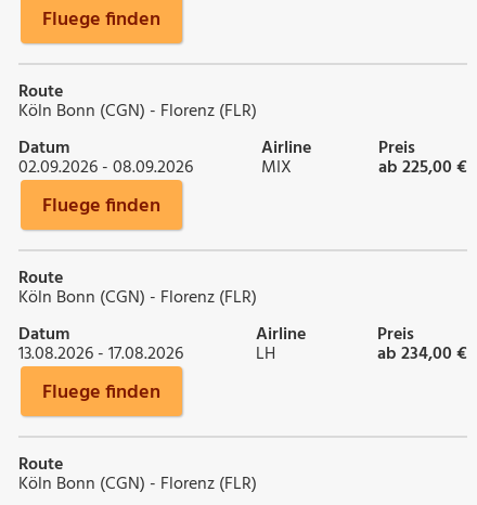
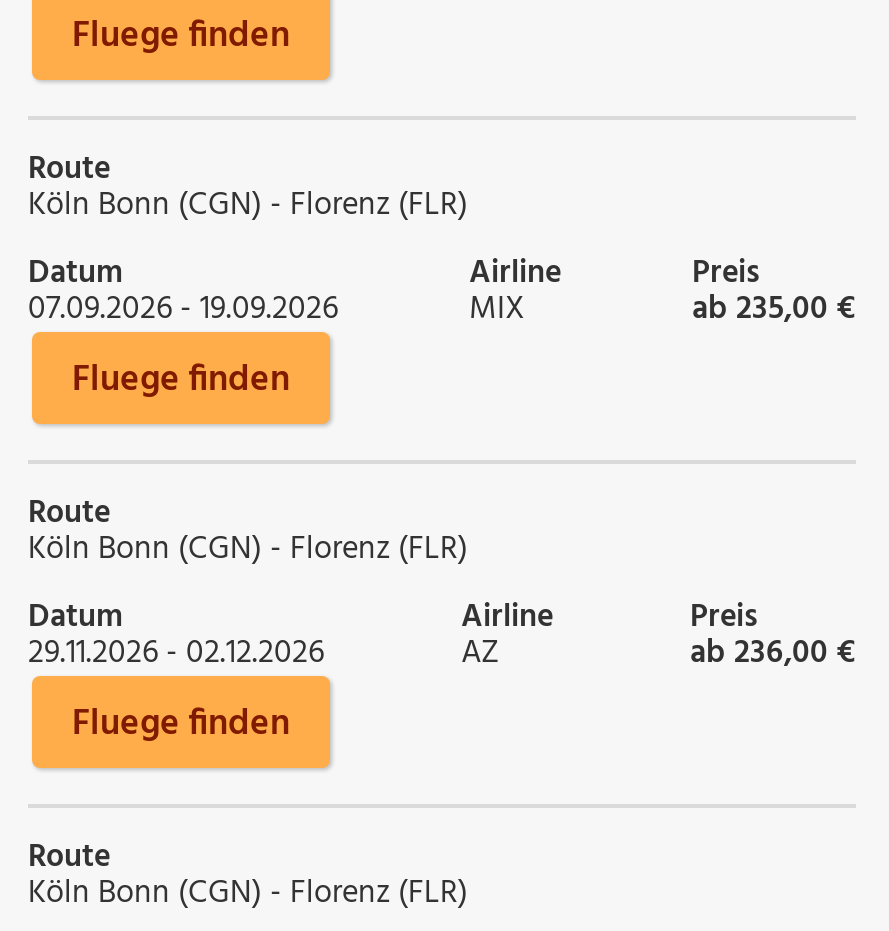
- 02.09.2026 - 08.09.2026
+ 07.09.2026 - 19.09.2026

- ab 225,00 €
+ ab 235,00 €

- 13.08.2026 - 17.08.2026
+ 29.11.2026 - 02.12.2026

- LH
+ AZ

- ab 234,00 €
+ ab 236,00 €
